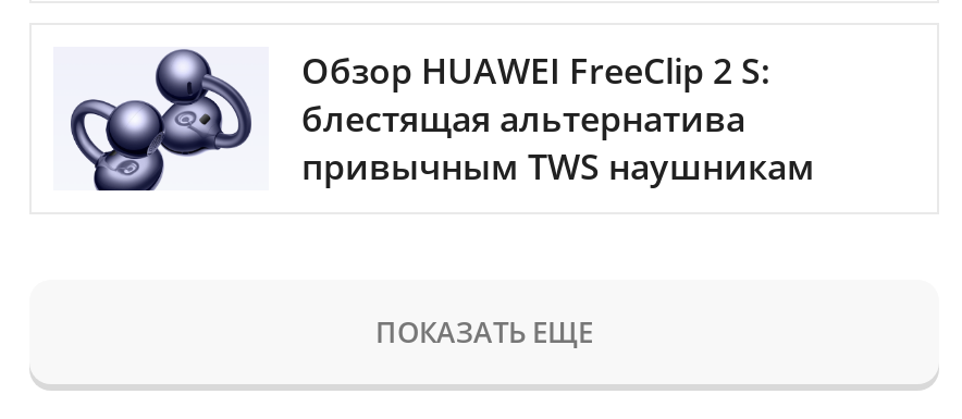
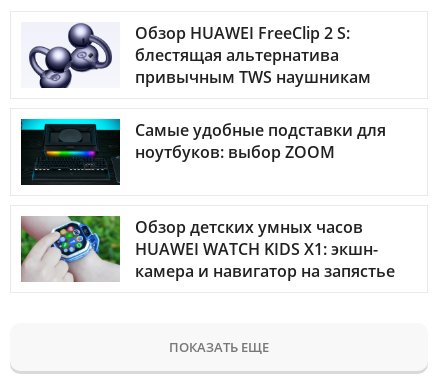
+ [image]
+ Самые удобные подставки для
+ ноутбуков: выбор ZOOM
+ Обзор детских умных часов
+ HUAWEI WATCH KIDS X1: экшн-
+ камера и навигатор на запястье

+ [image]
